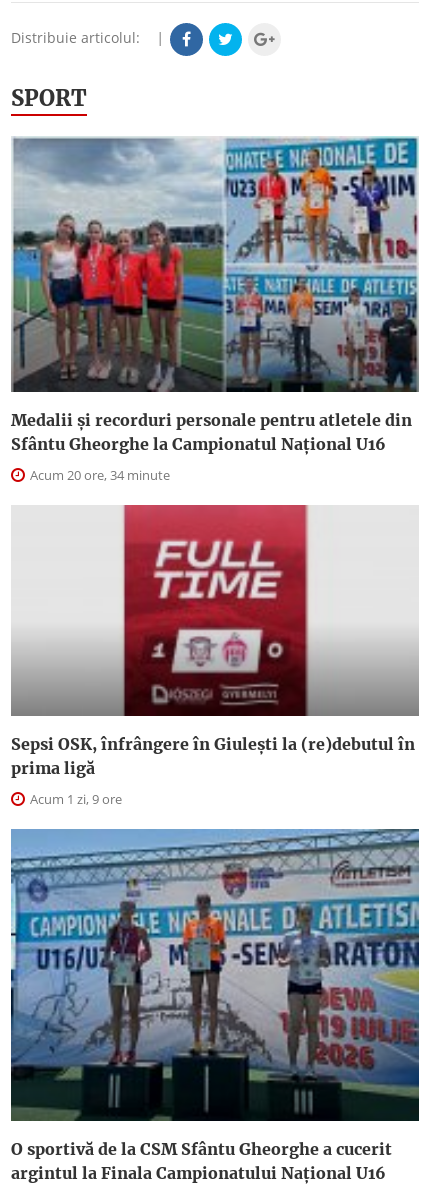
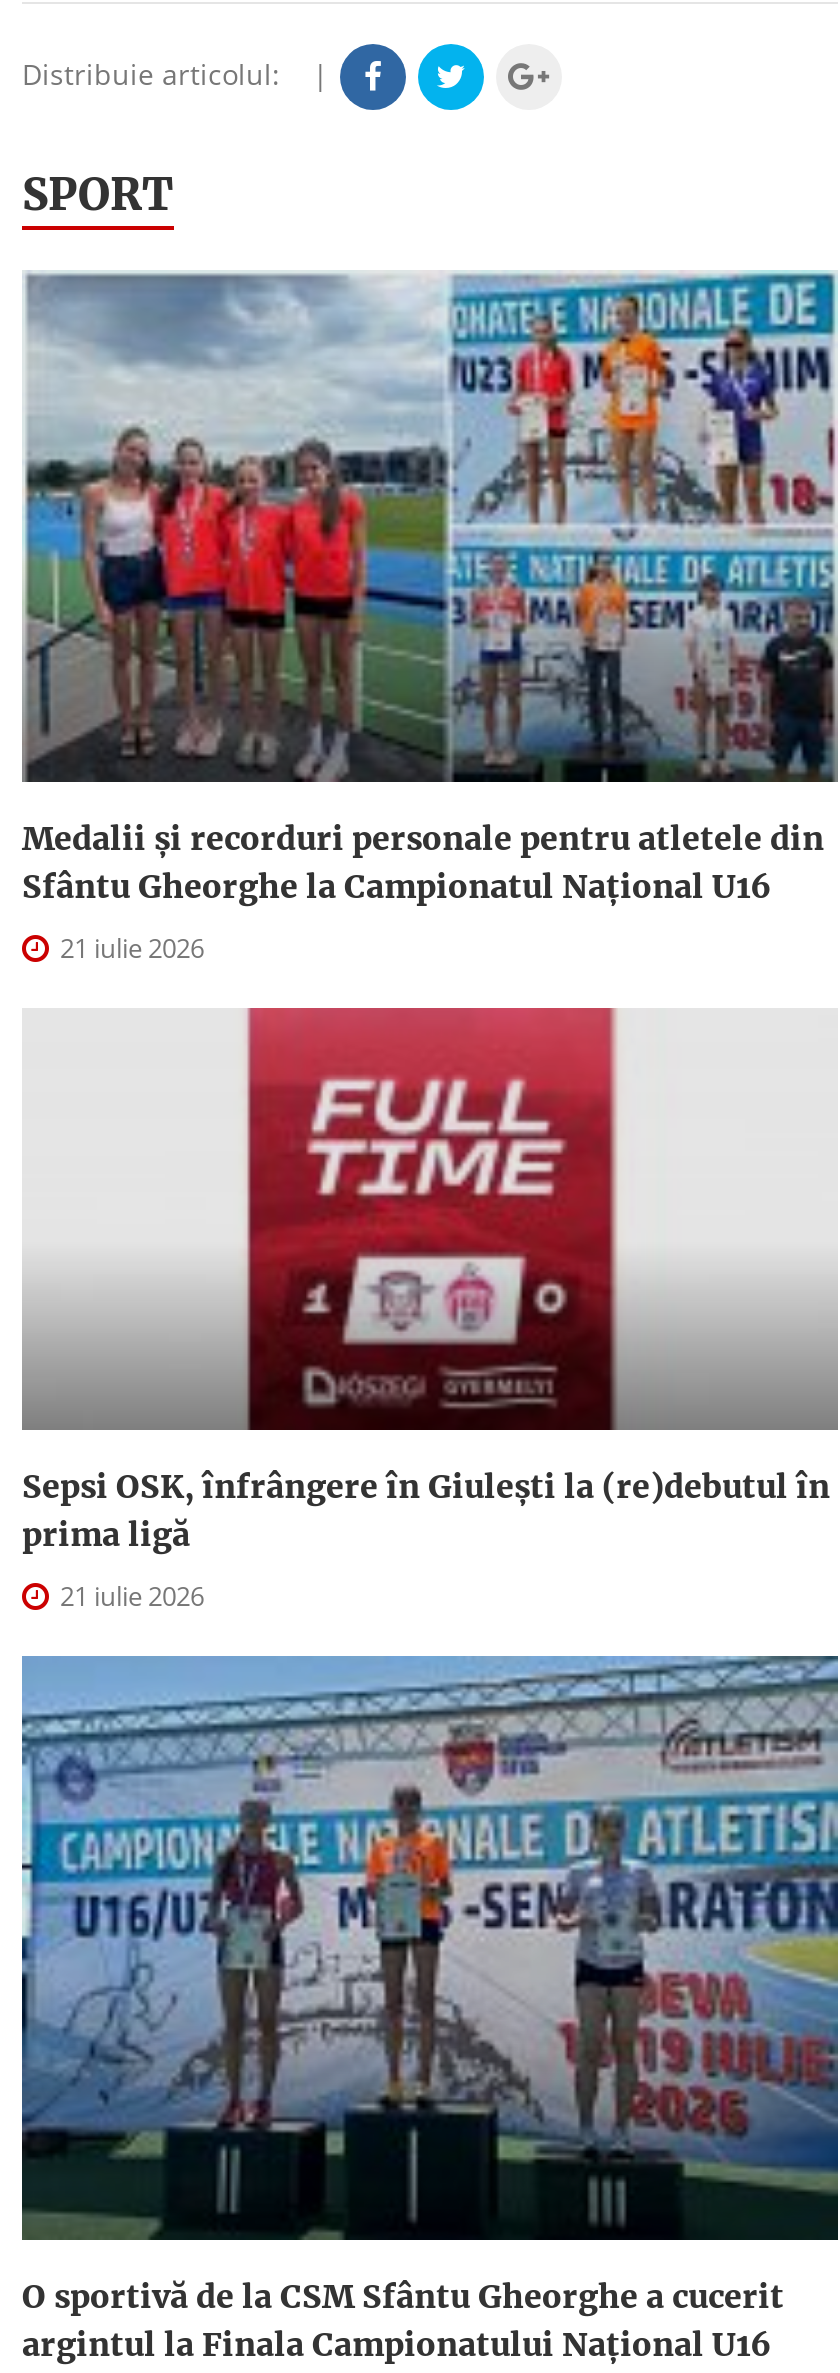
- Acum 20 ore, 34 minute
+ 21 iulie 2026

- Acum 1 zi, 9 ore
+ 21 iulie 2026
